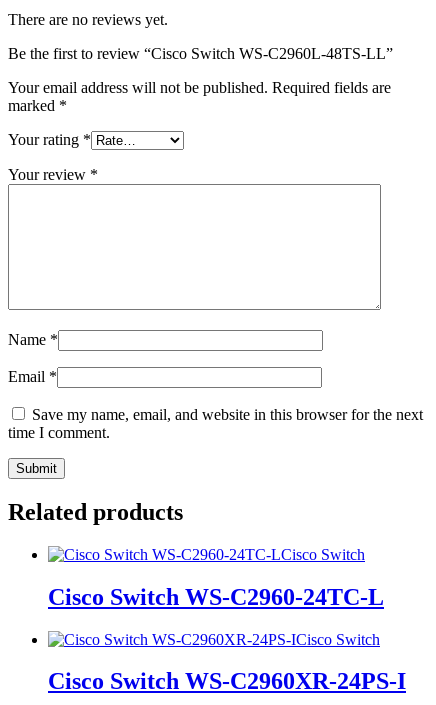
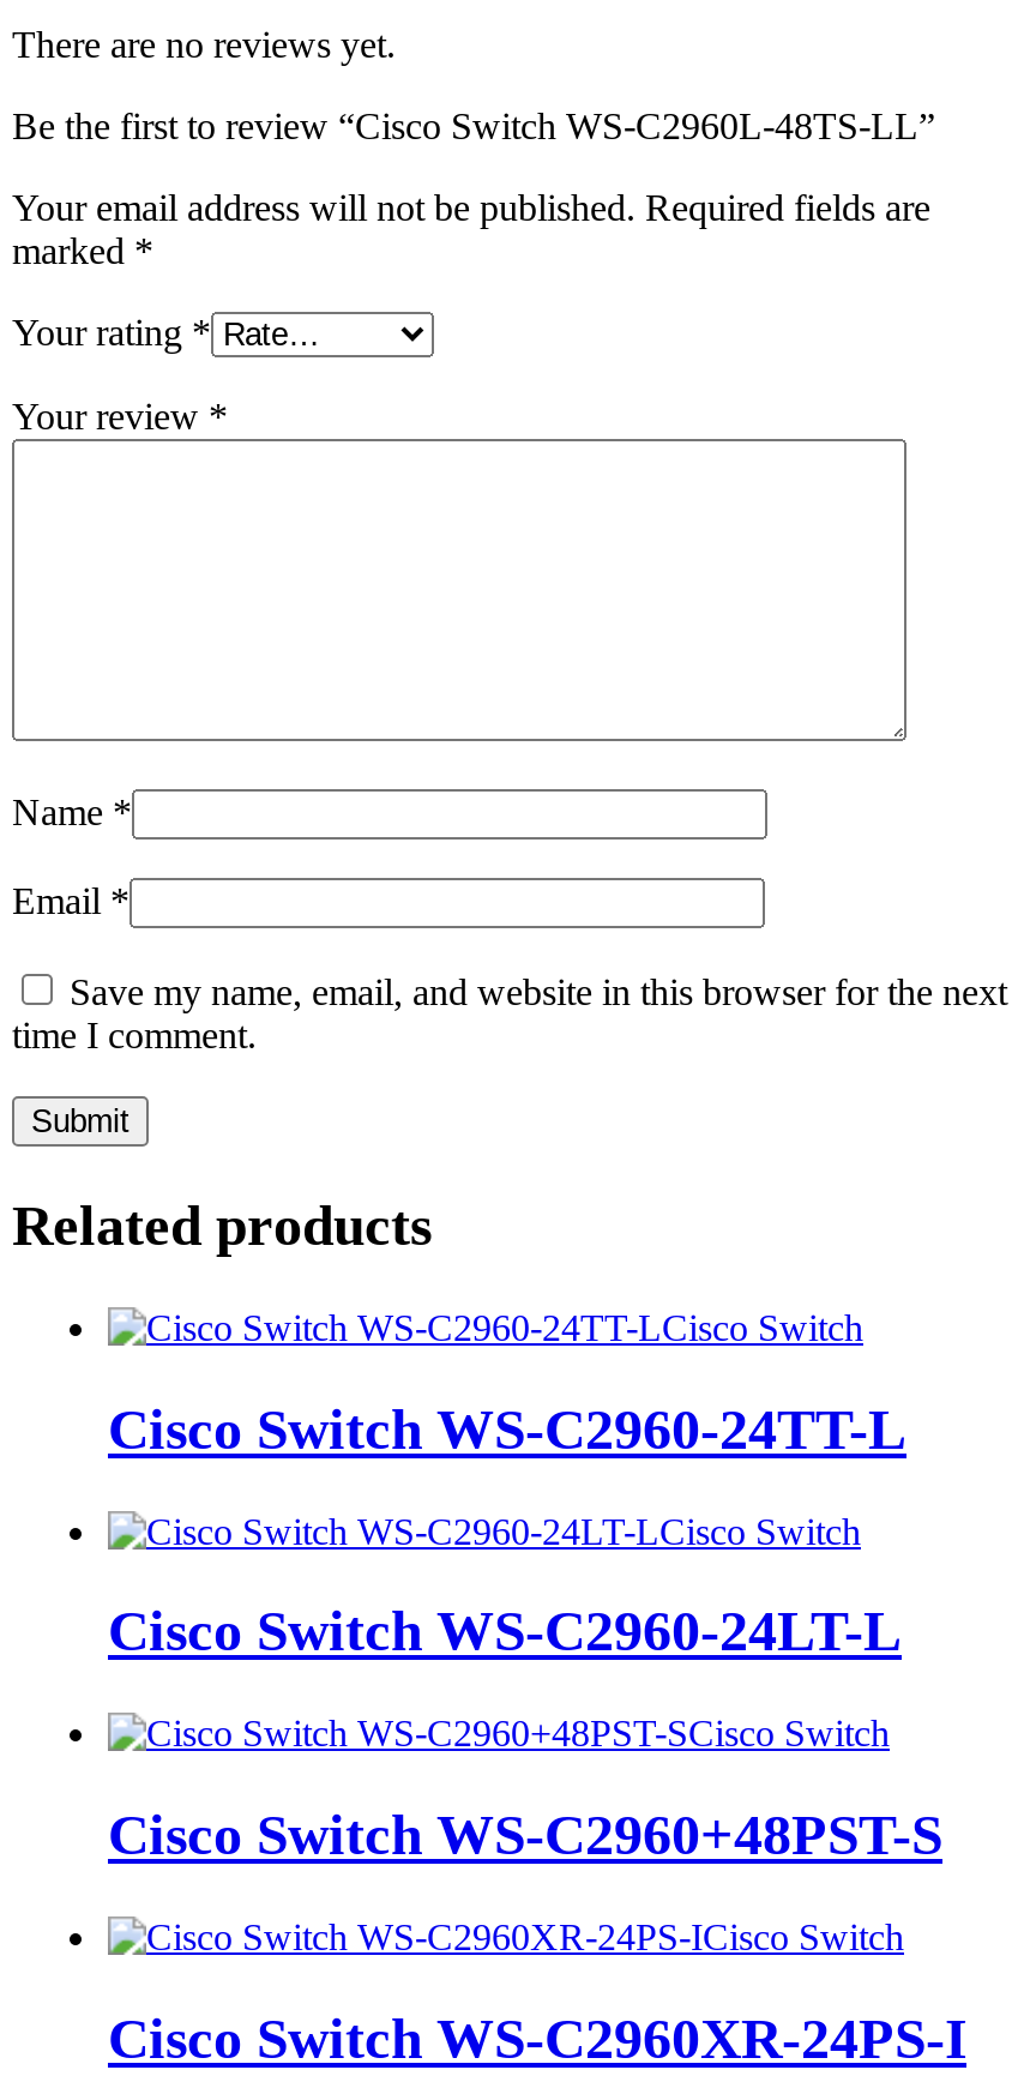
- Cisco Switch WS-C2960-24TC-L
+ Cisco Switch WS-C2960-24TT-L
+ Cisco Switch
+ Cisco Switch WS-C2960-24LT-L
+ Cisco Switch
+ Cisco Switch WS-C2960+48PST-S
